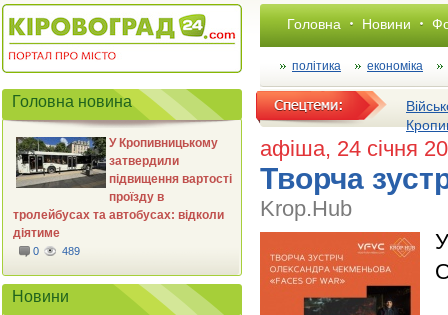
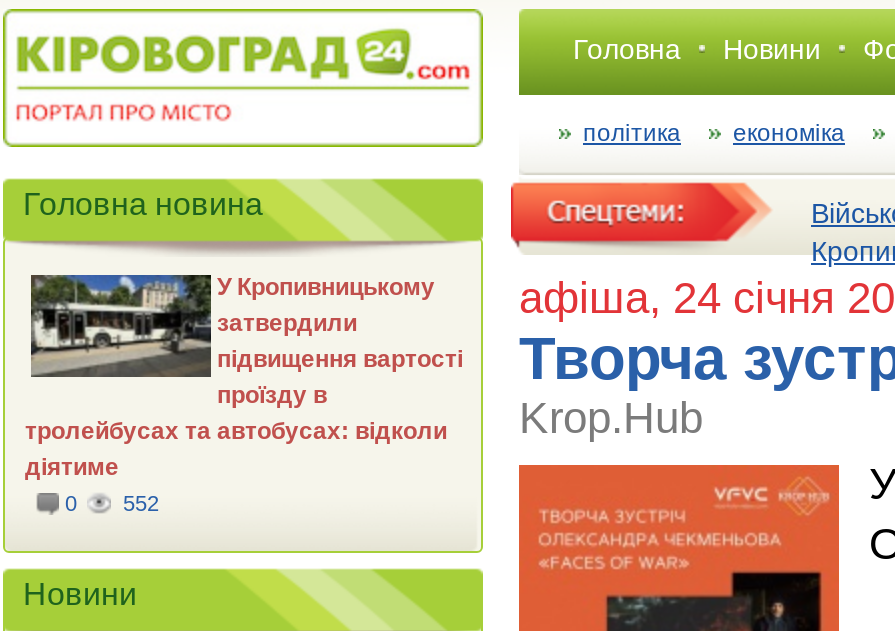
- 0 489
+ 0 552
